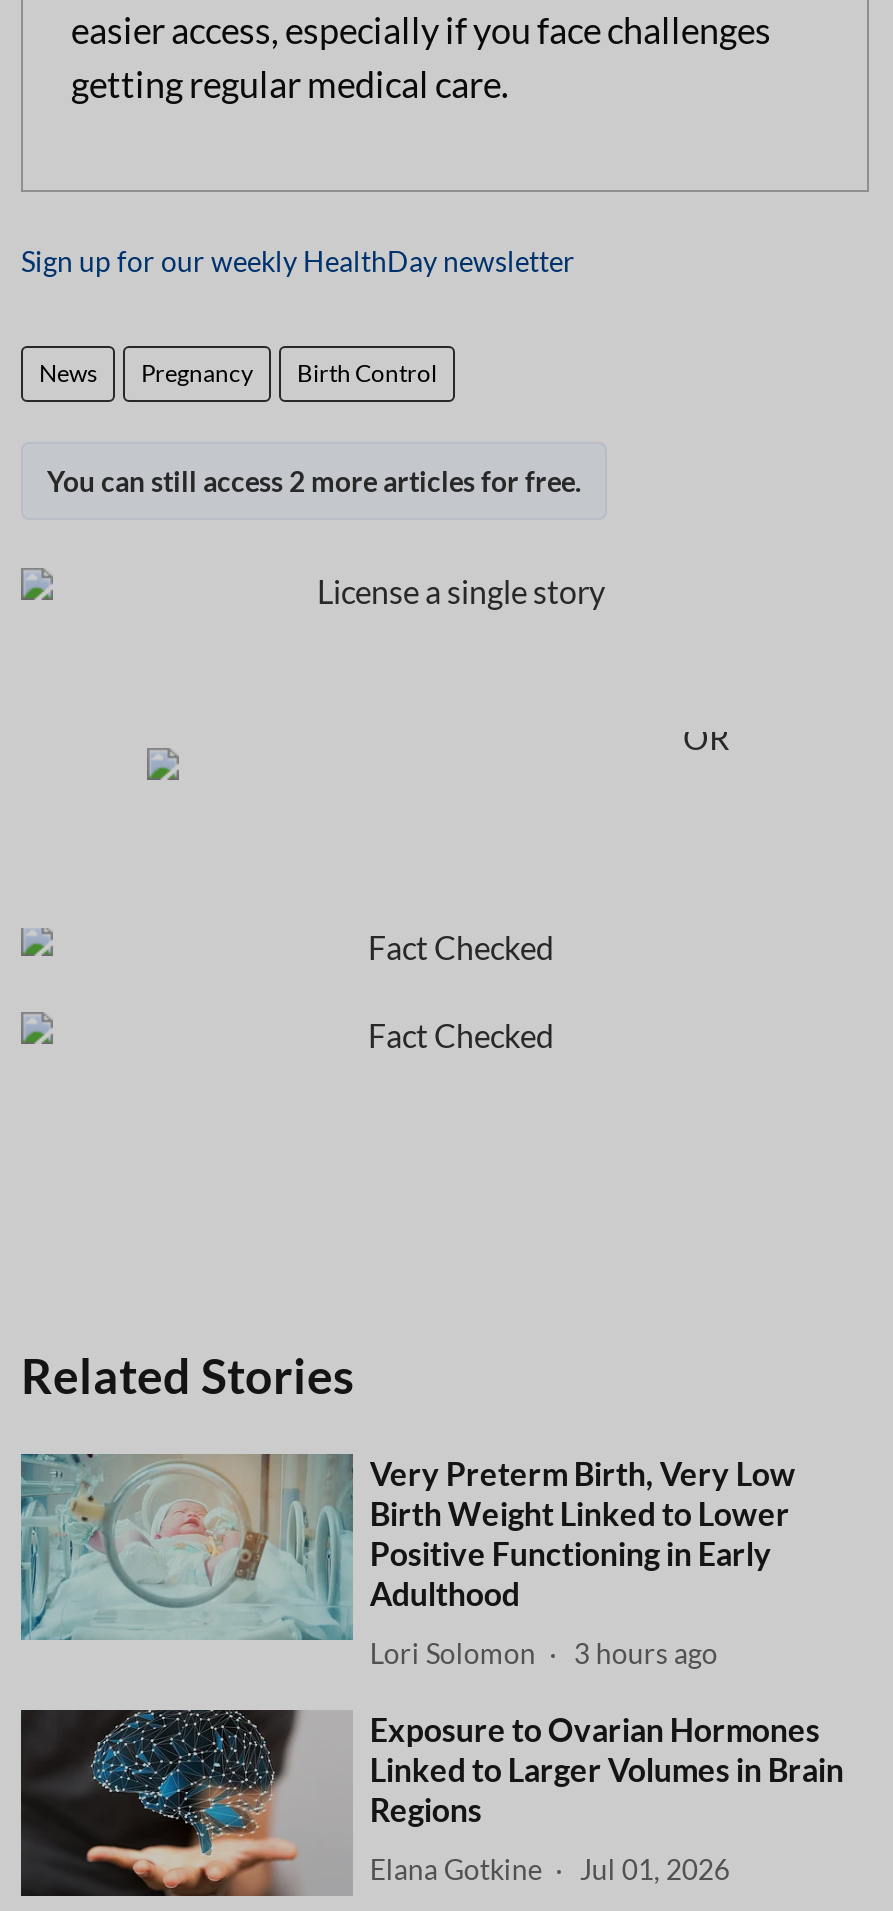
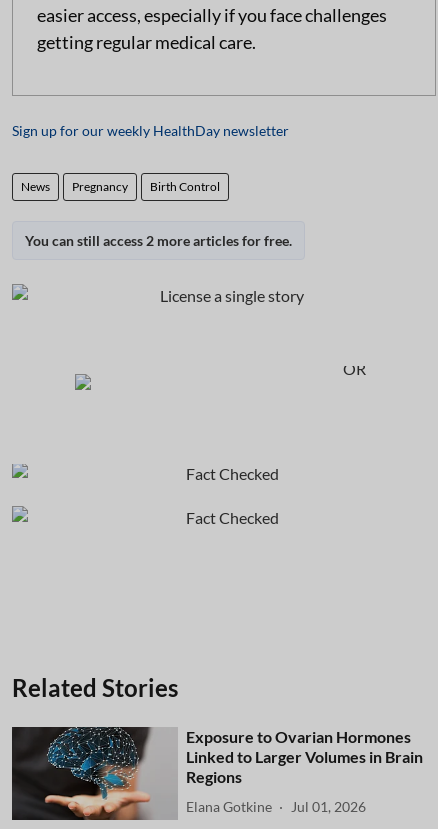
- [image]
- Very Preterm Birth, Very Low
- Birth Weight Linked to Lower
- Positive Functioning in Early
- Adulthood
- Lori Solomon
- 3 hours ago
